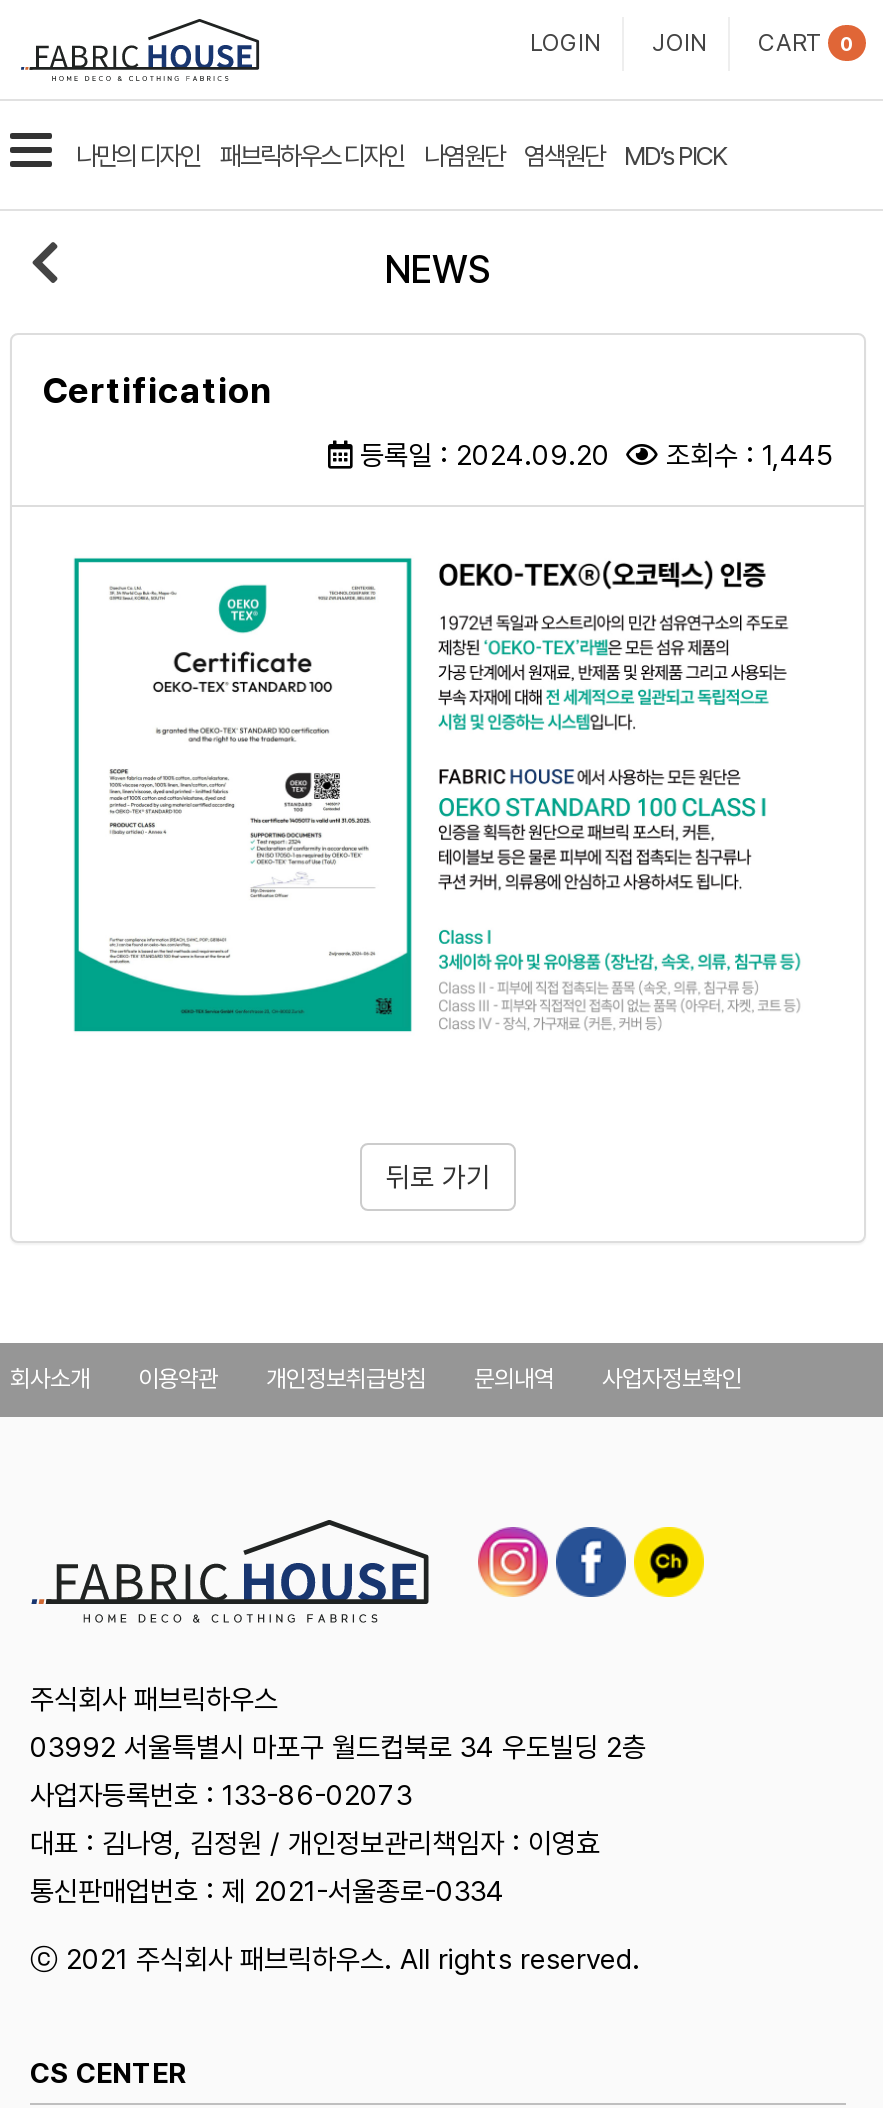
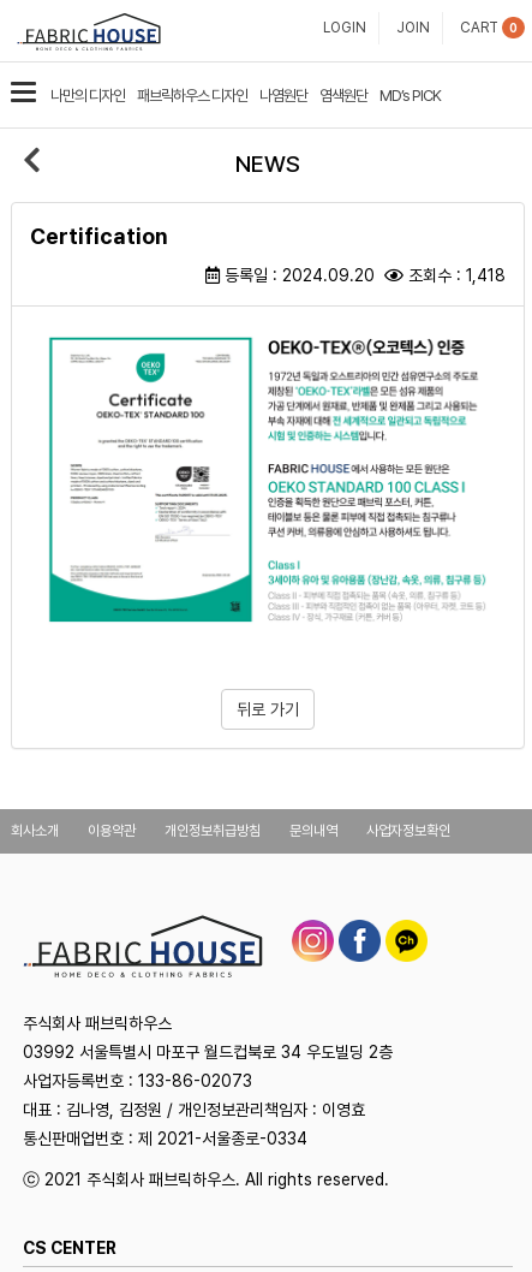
- 조회수 : 1,445
+ 조회수 : 1,418
